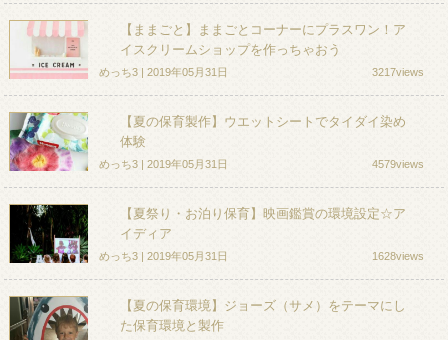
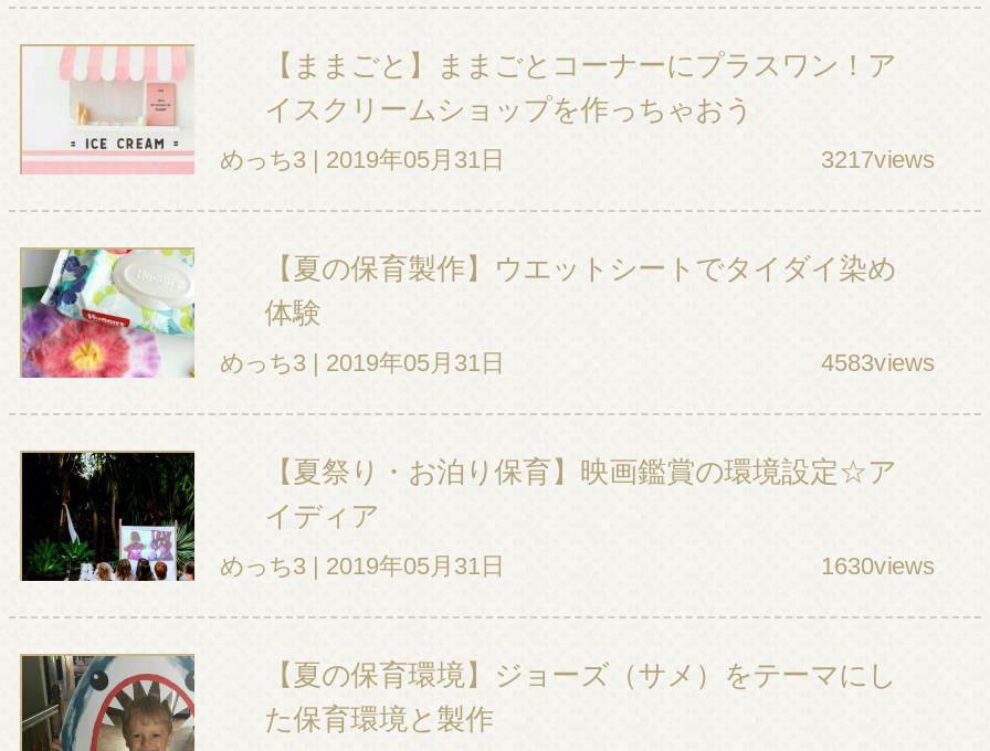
- 4579views
+ 4583views

- 1628views
+ 1630views
